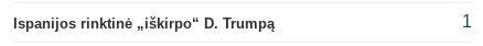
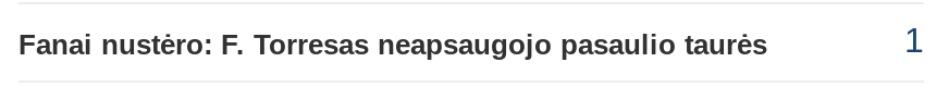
- Ispanijos rinktinė „iškirpo“ D. Trumpą
+ Fanai nustėro: F. Torresas neapsaugojo pasaulio taurės
